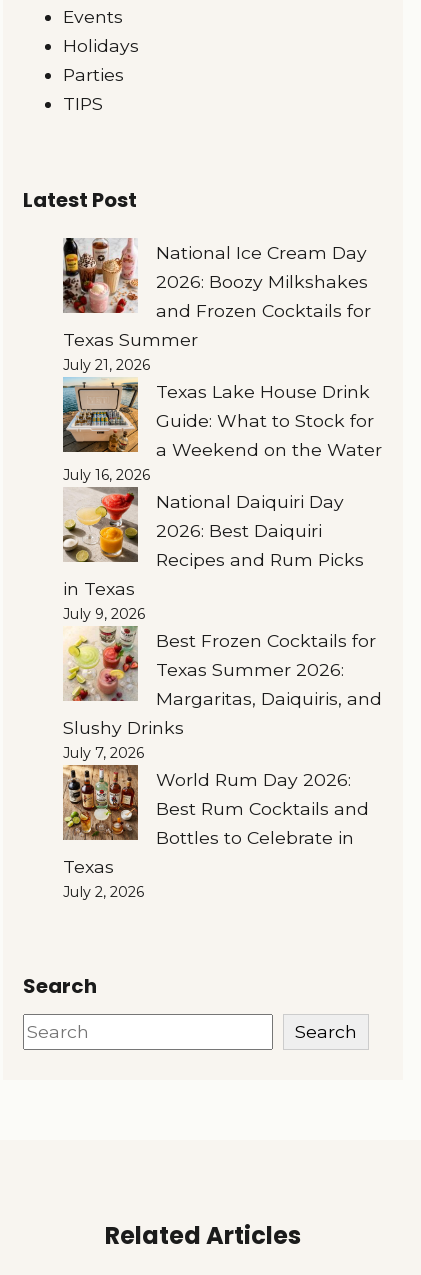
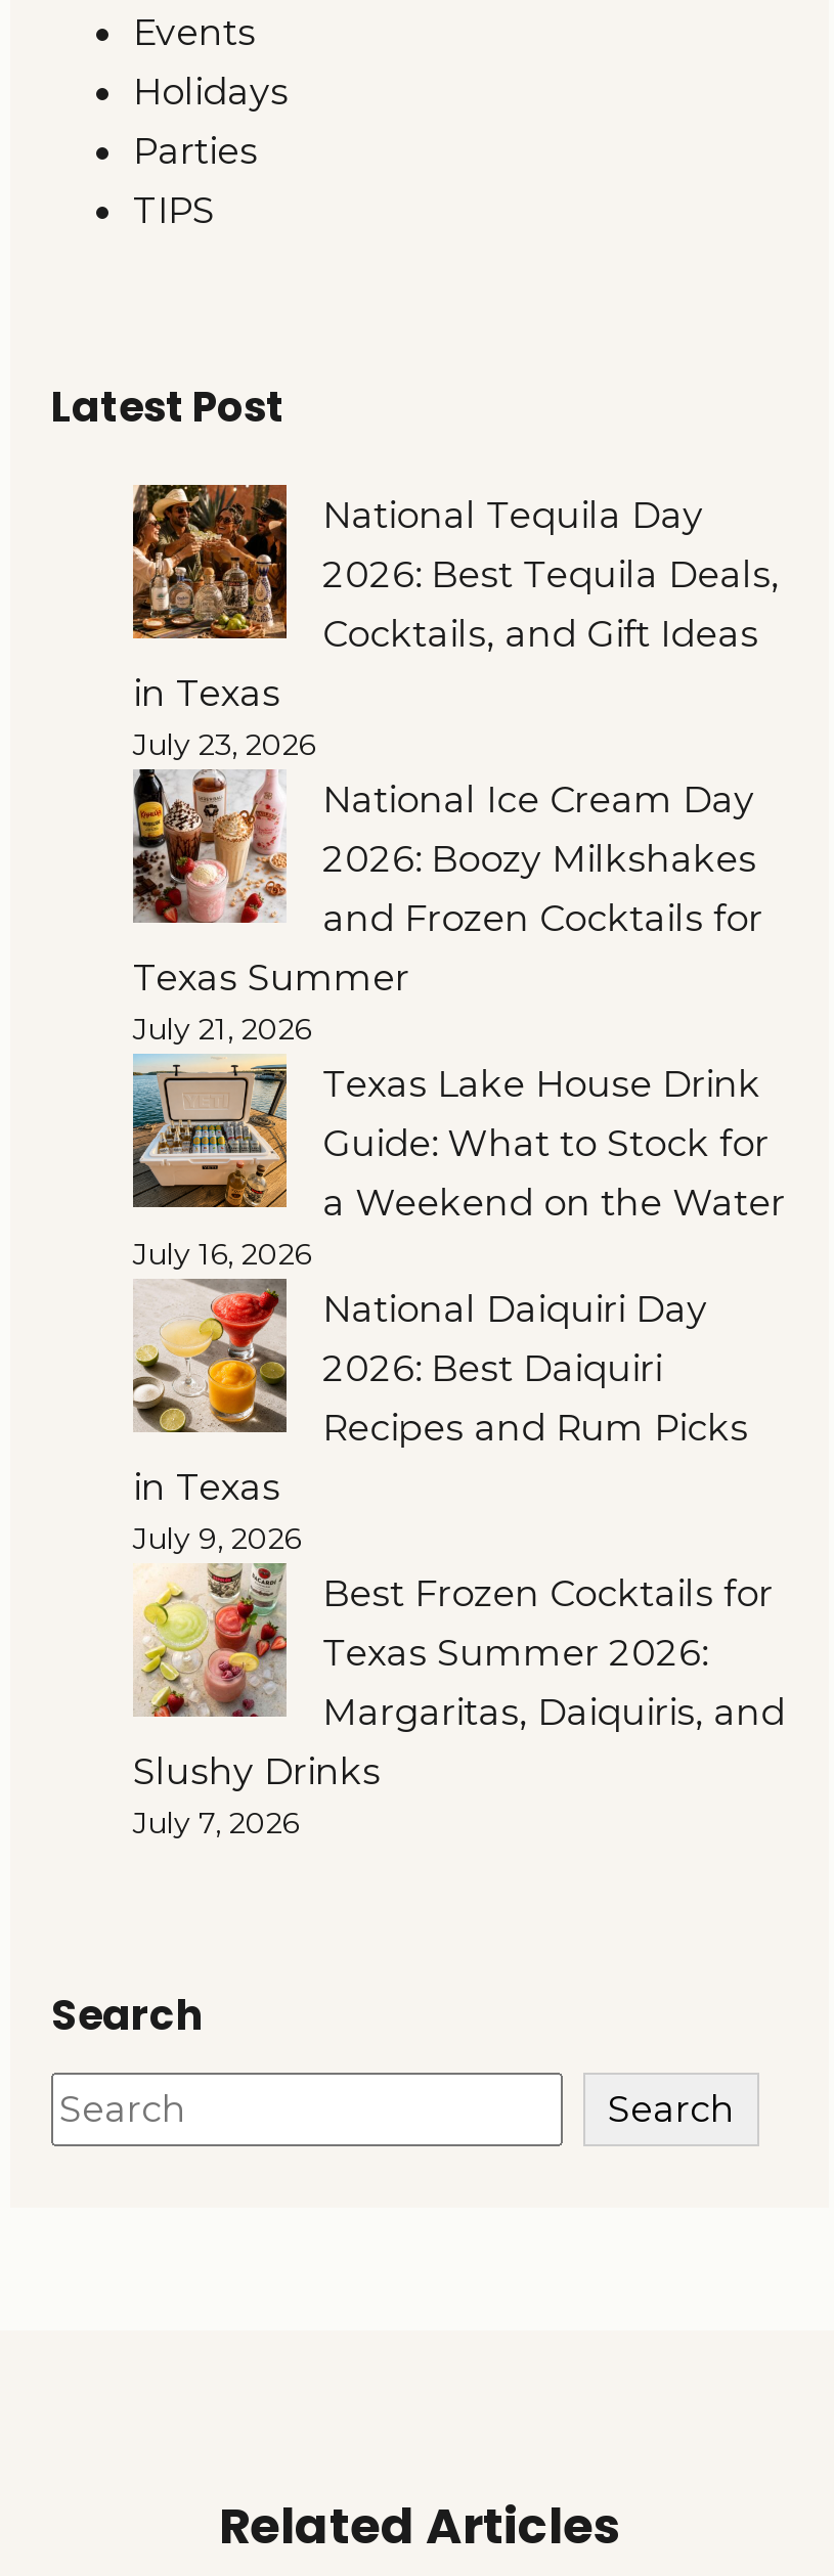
+ [image]
+ National Tequila Day
+ 2026: Best Tequila Deals,
+ Cocktails, and Gift Ideas
+ in Texas
+ July 23, 2026

moved down: [image] | National Ice Cream Day | 2026: Boozy Milkshakes | ... | Slushy Drinks | July 7, 2026

- [image]
- World Rum Day 2026:
- Best Rum Cocktails and
- Bottles to Celebrate in
- Texas
- July 2, 2026
